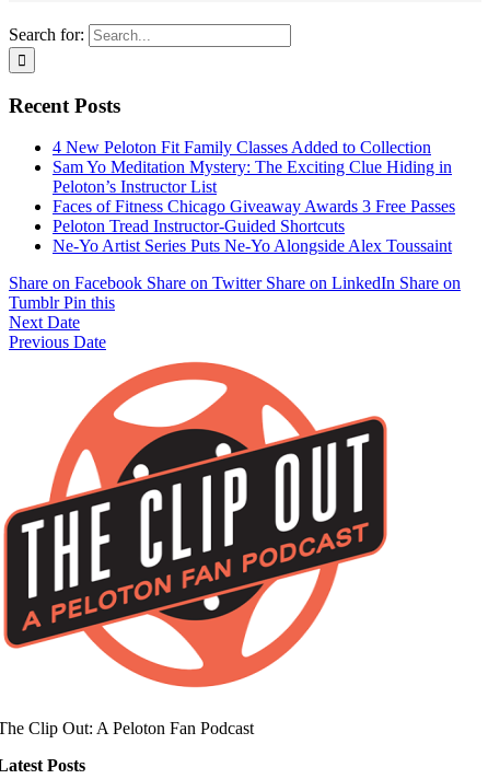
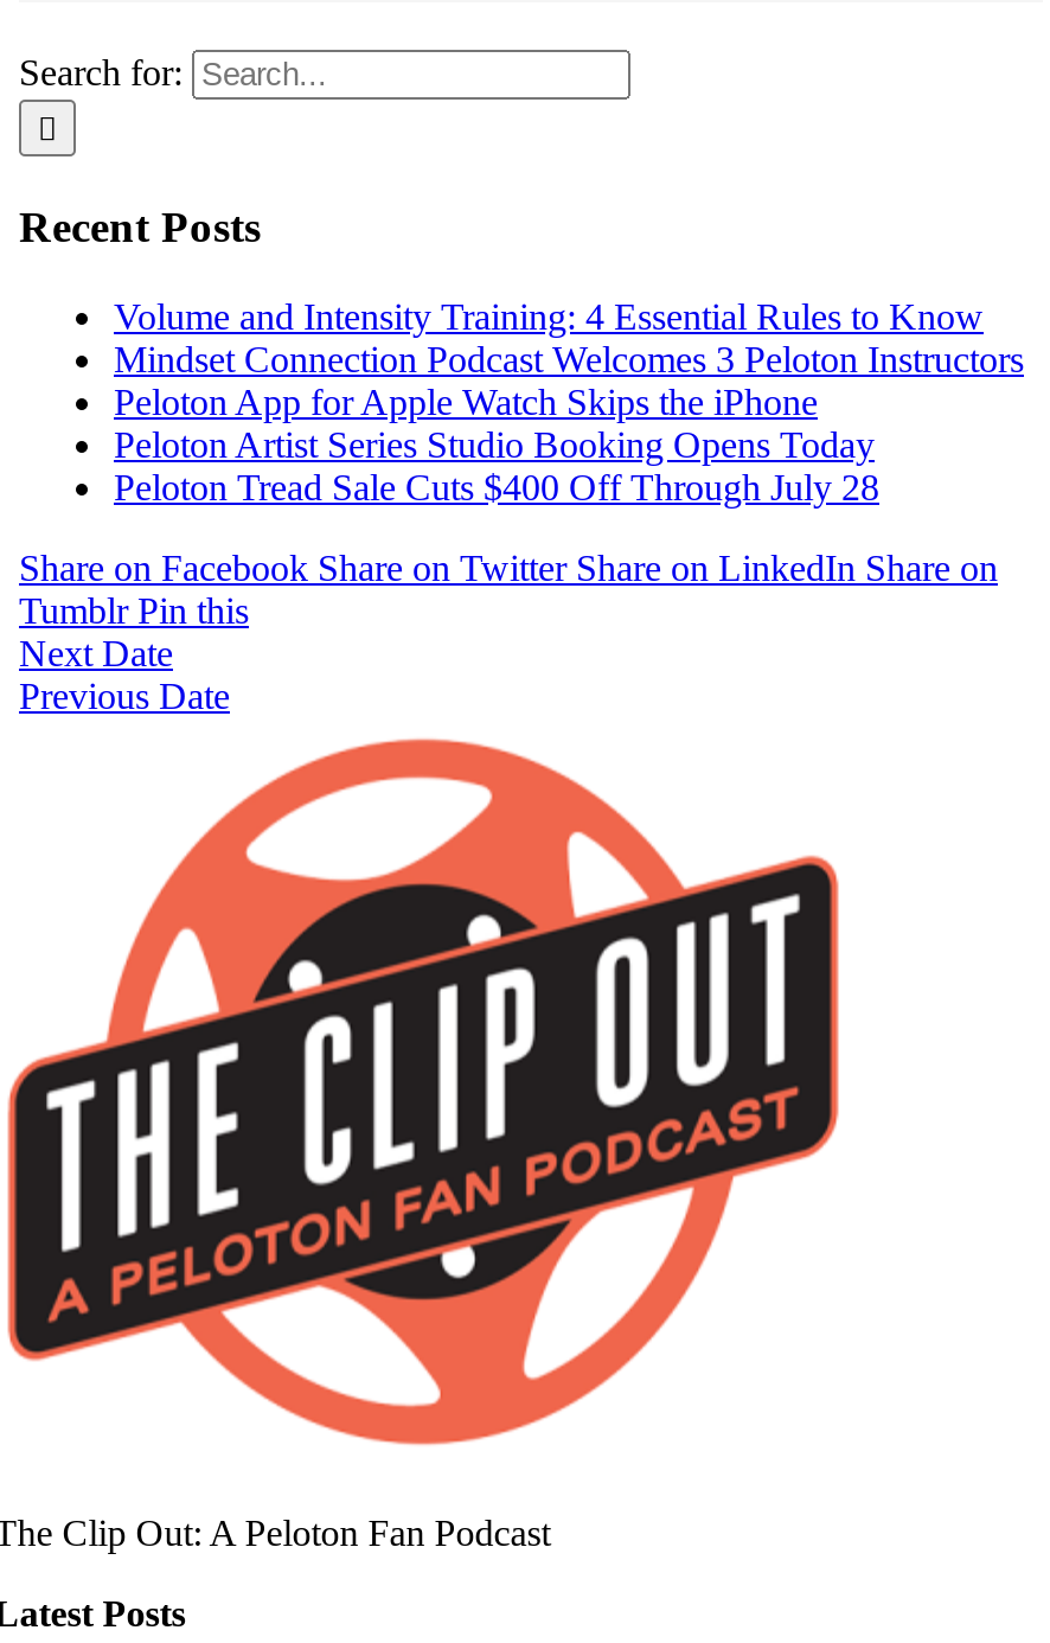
- 4 New Peloton Fit Family Classes Added to Collection
- Sam Yo Meditation Mystery: The Exciting Clue Hiding in
- Peloton’s Instructor List
- Faces of Fitness Chicago Giveaway Awards 3 Free Passes
- Peloton Tread Instructor-Guided Shortcuts
- Ne-Yo Artist Series Puts Ne-Yo Alongside Alex Toussaint
+ Volume and Intensity Training: 4 Essential Rules to Know
+ Mindset Connection Podcast Welcomes 3 Peloton Instructors
+ Peloton App for Apple Watch Skips the iPhone
+ Peloton Artist Series Studio Booking Opens Today
+ Peloton Tread Sale Cuts $400 Off Through July 28
